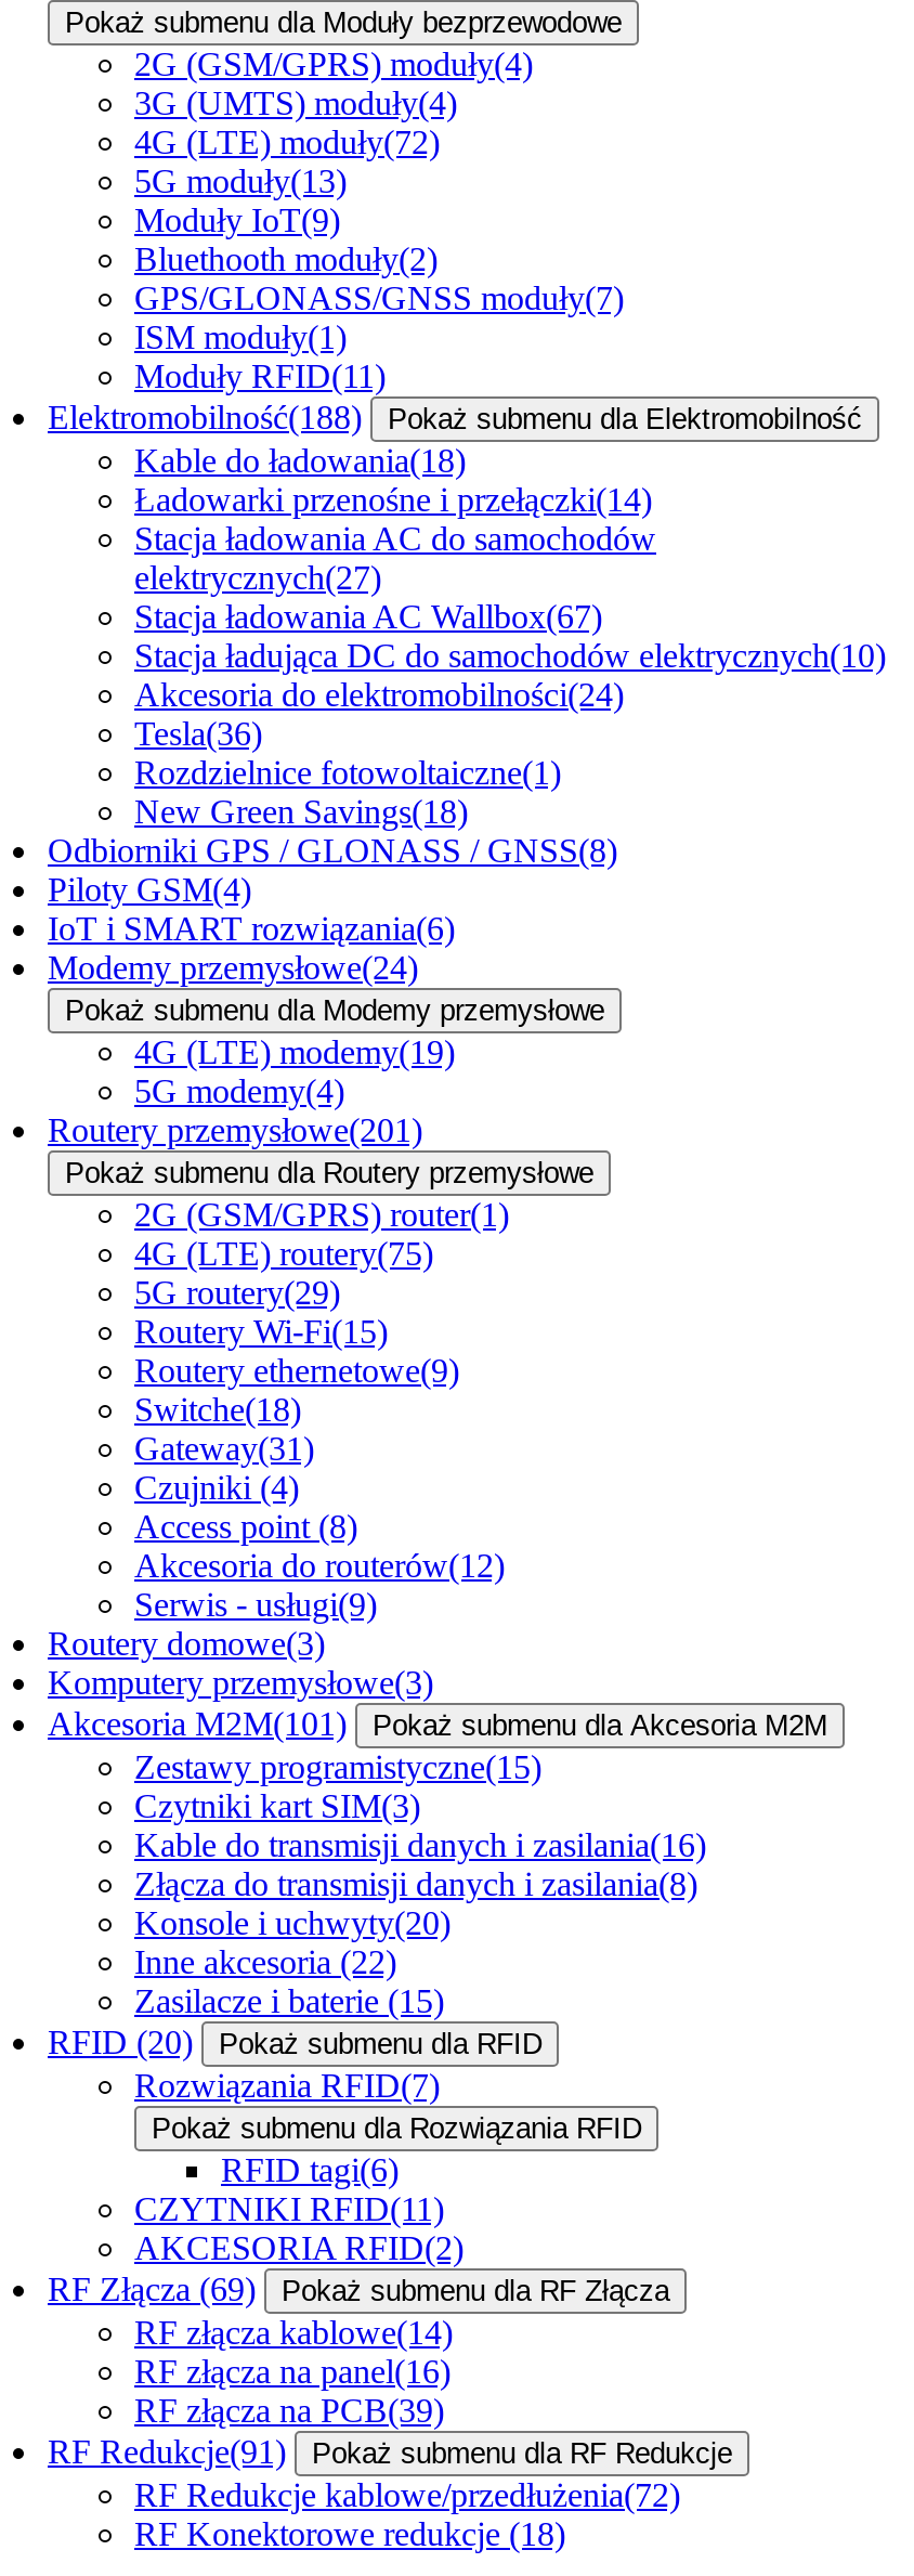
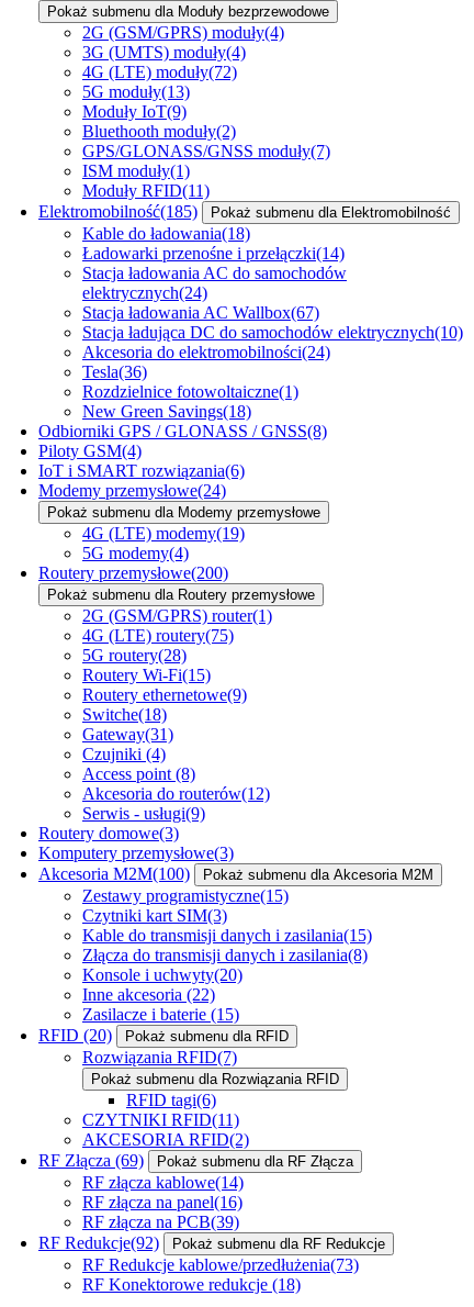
- Elektromobilność(188)
+ Elektromobilność(185)

- elektrycznych(27)
+ elektrycznych(24)

- Routery przemysłowe(201)
+ Routery przemysłowe(200)

- 5G routery(29)
+ 5G routery(28)

- Akcesoria M2M(101) Pokaż submenu dla Akcesoria M2M
+ Akcesoria M2M(100) Pokaż submenu dla Akcesoria M2M

- Kable do transmisji danych i zasilania(16)
+ Kable do transmisji danych i zasilania(15)

- RF Redukcje(91) Pokaż submenu dla RF Redukcje
+ RF Redukcje(92) Pokaż submenu dla RF Redukcje

- RF Redukcje kablowe/przedłużenia(72)
+ RF Redukcje kablowe/przedłużenia(73)
